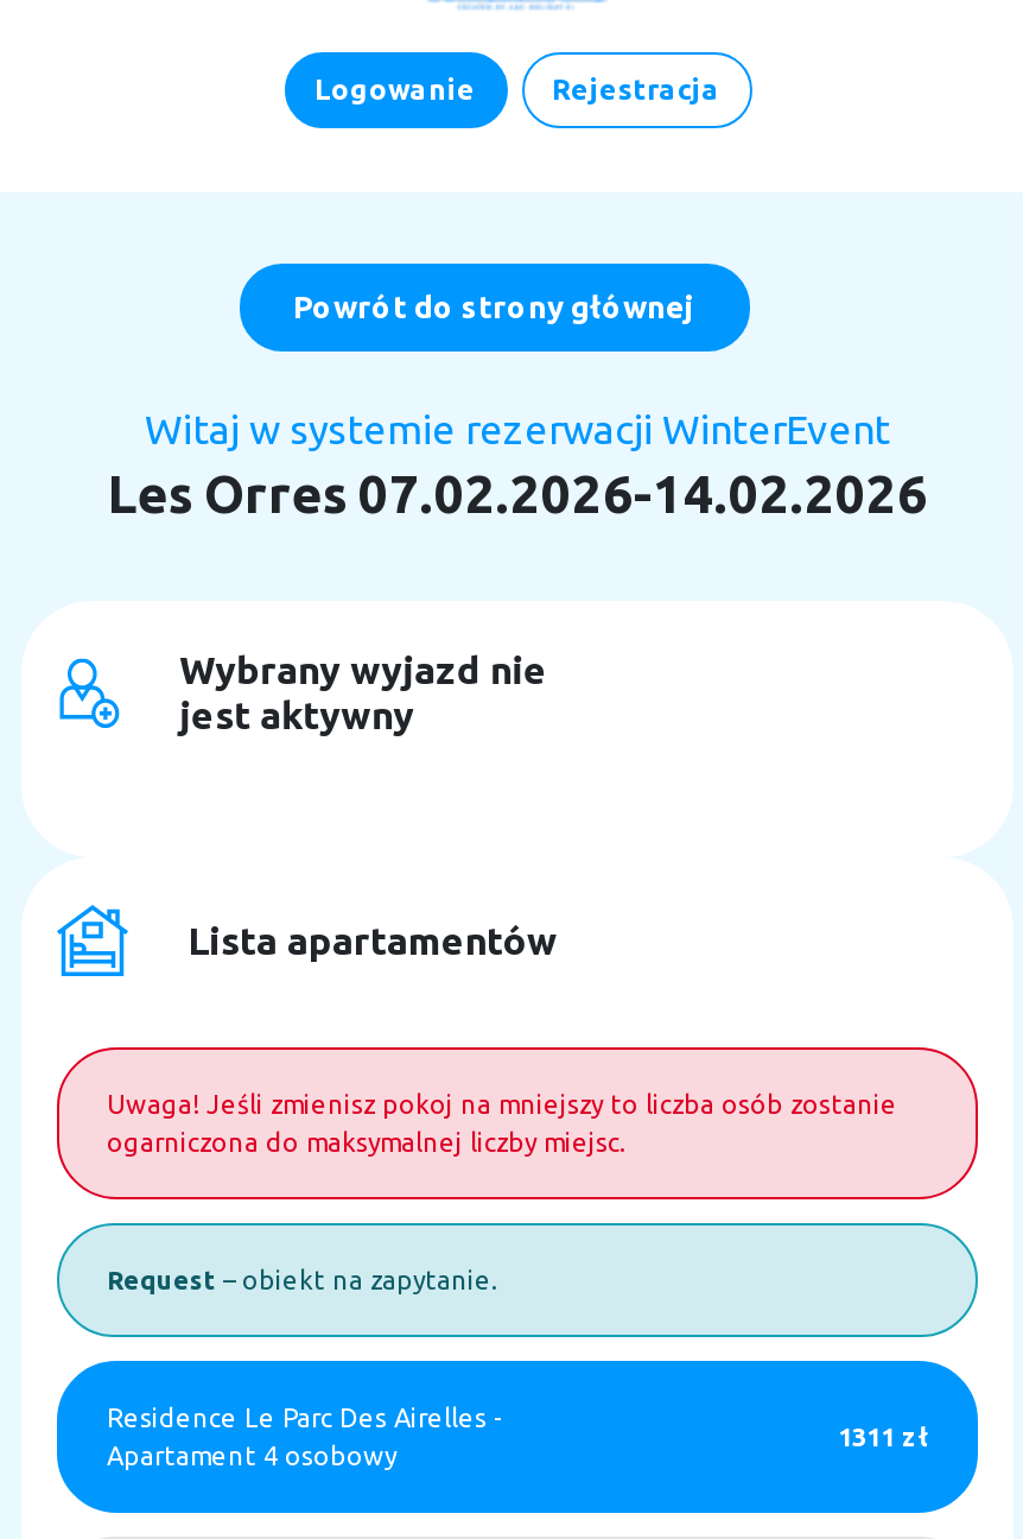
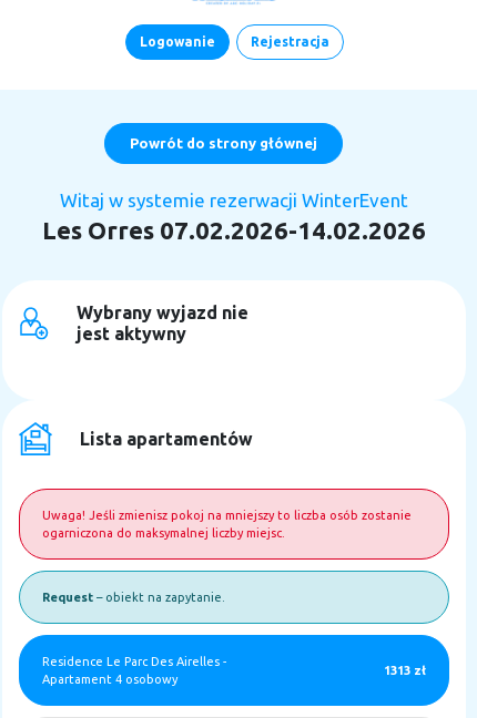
- 1311 zł
+ 1313 zł
